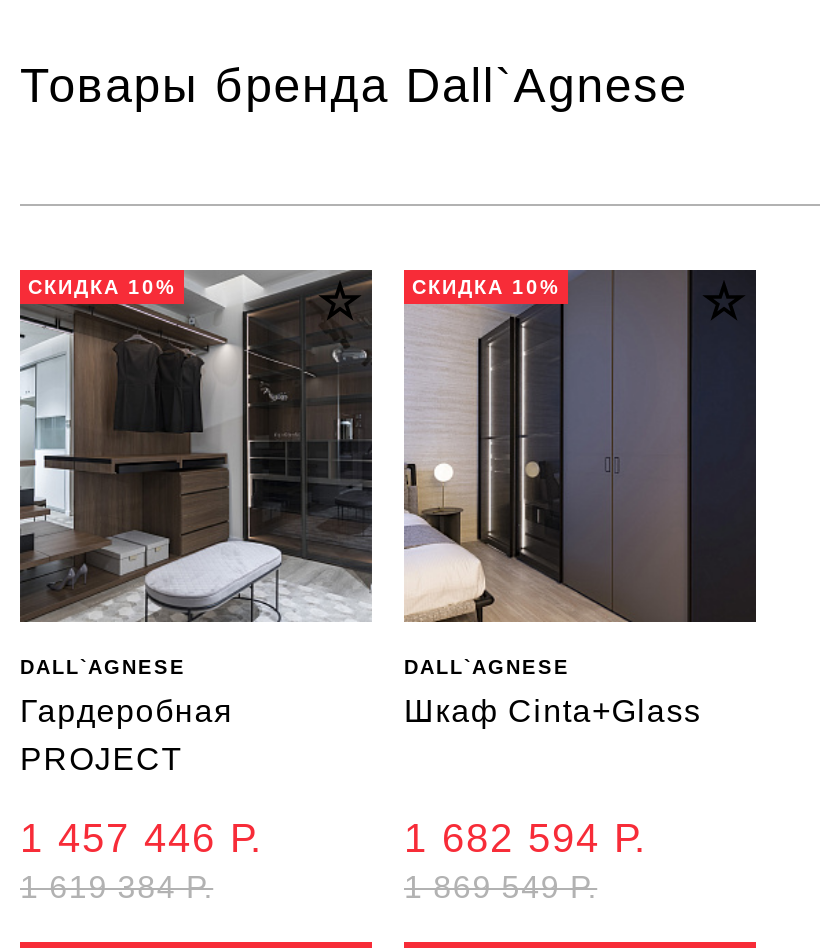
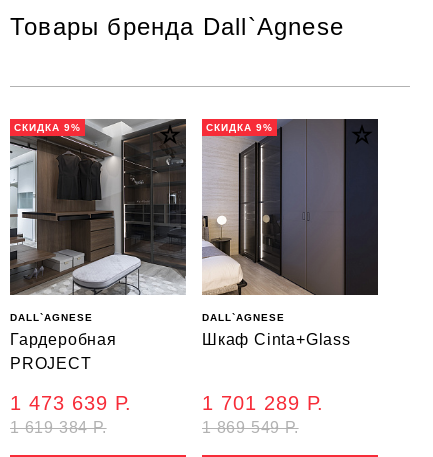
- СКИДКА 10%
+ СКИДКА 9%

- СКИДКА 10%
+ СКИДКА 9%

- 1 457 446 Р.
+ 1 473 639 Р.

- 1 682 594 Р.
+ 1 701 289 Р.
